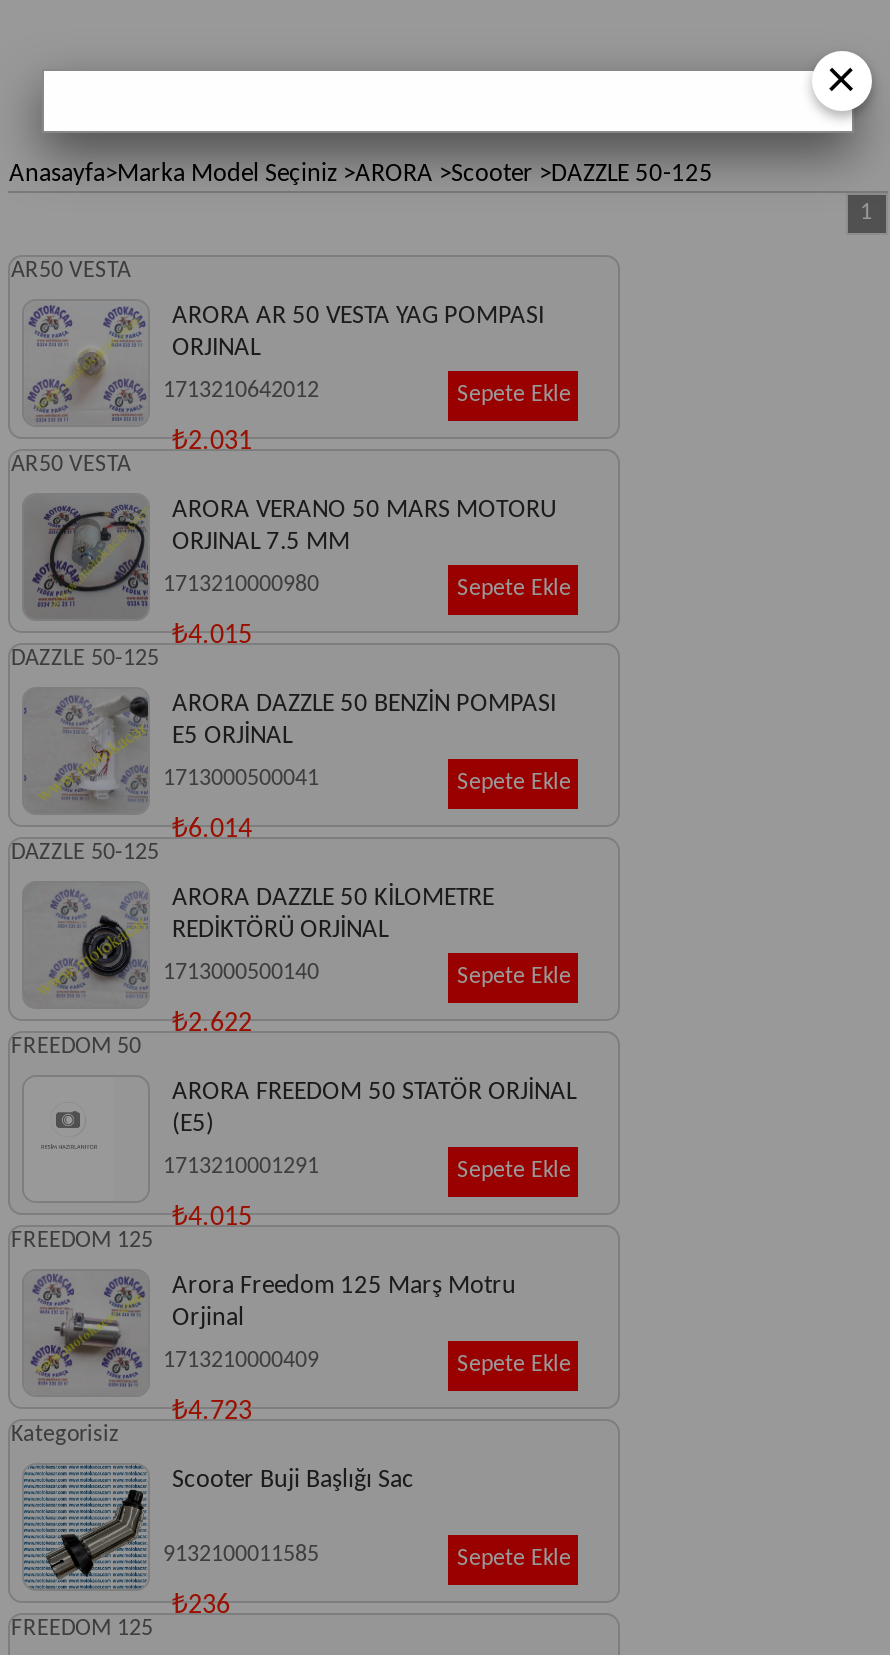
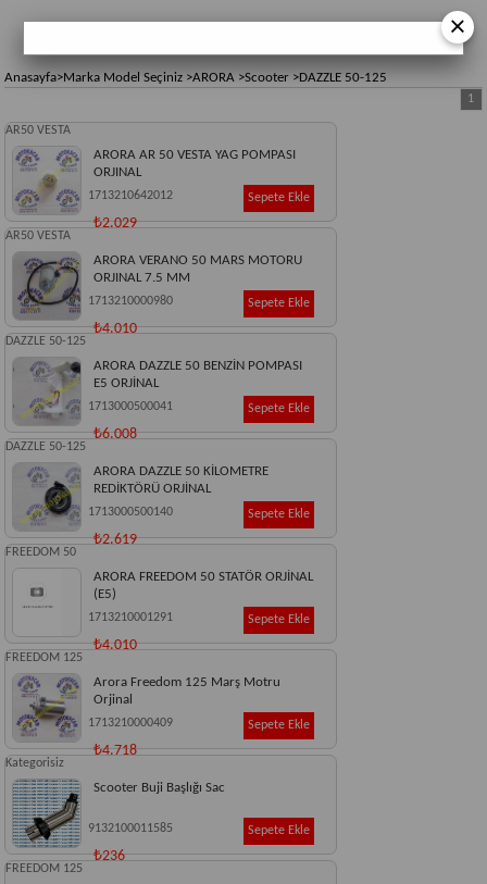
- ₺2.031
+ ₺2.029

- ₺4.015
+ ₺4.010

- ₺6.014
+ ₺6.008

- ₺2.622
+ ₺2.619

- ₺4.015
+ ₺4.010

- ₺4.723
+ ₺4.718
